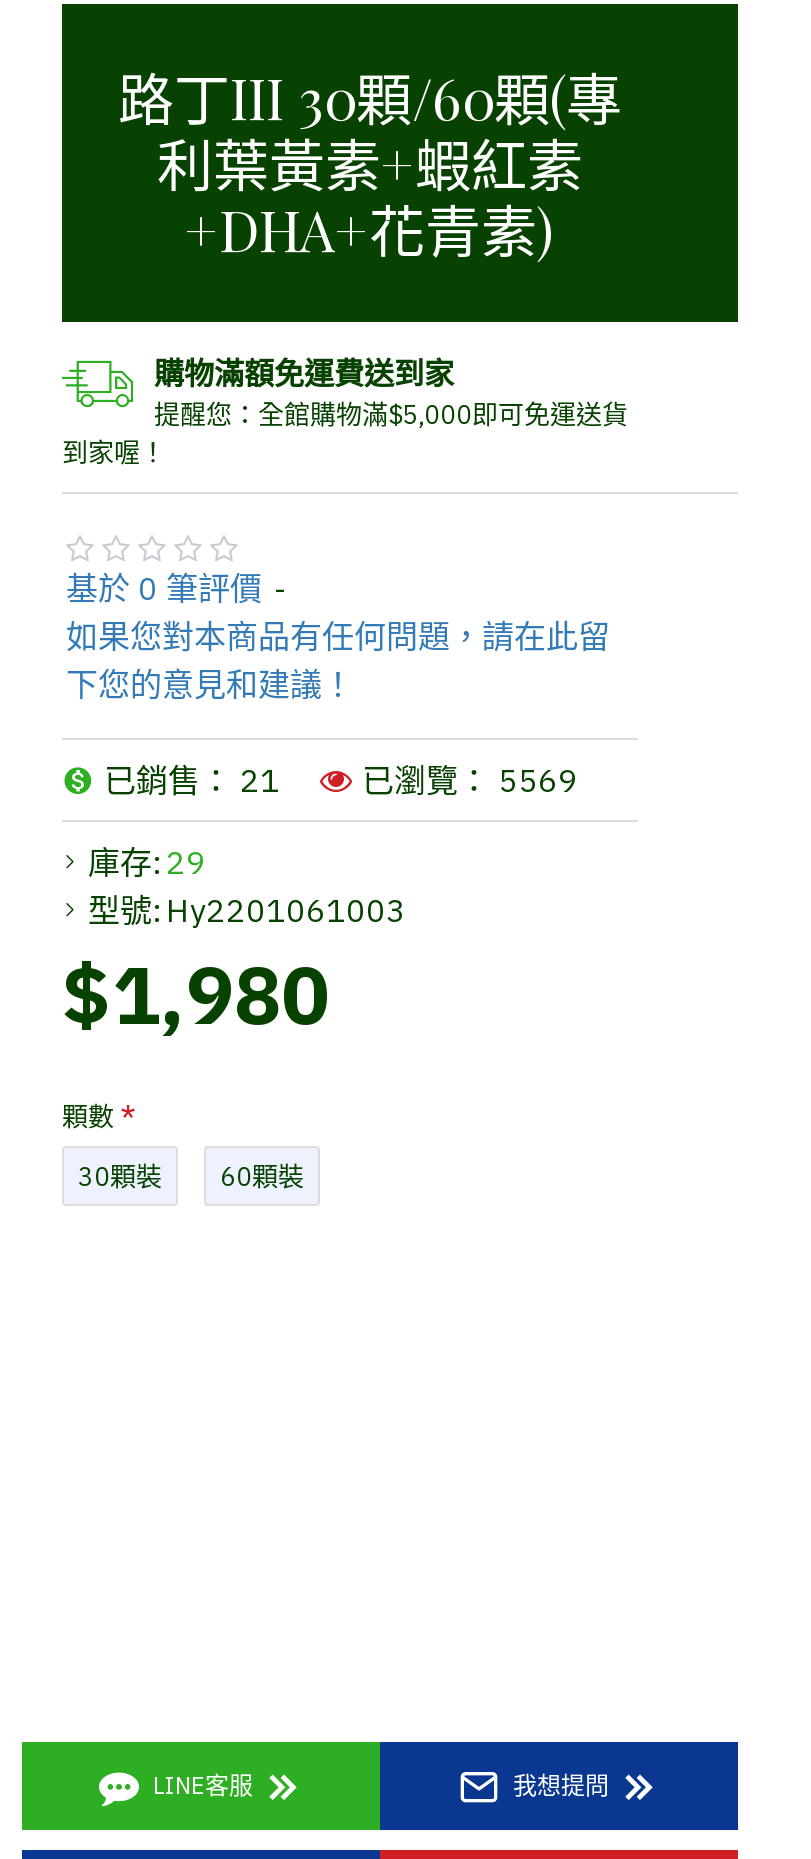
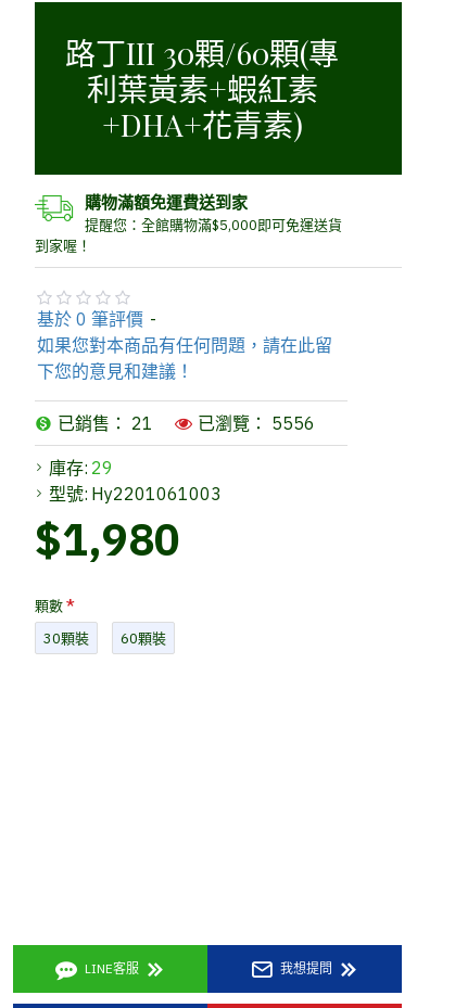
- 已瀏覽： 5569
+ 已瀏覽： 5556
